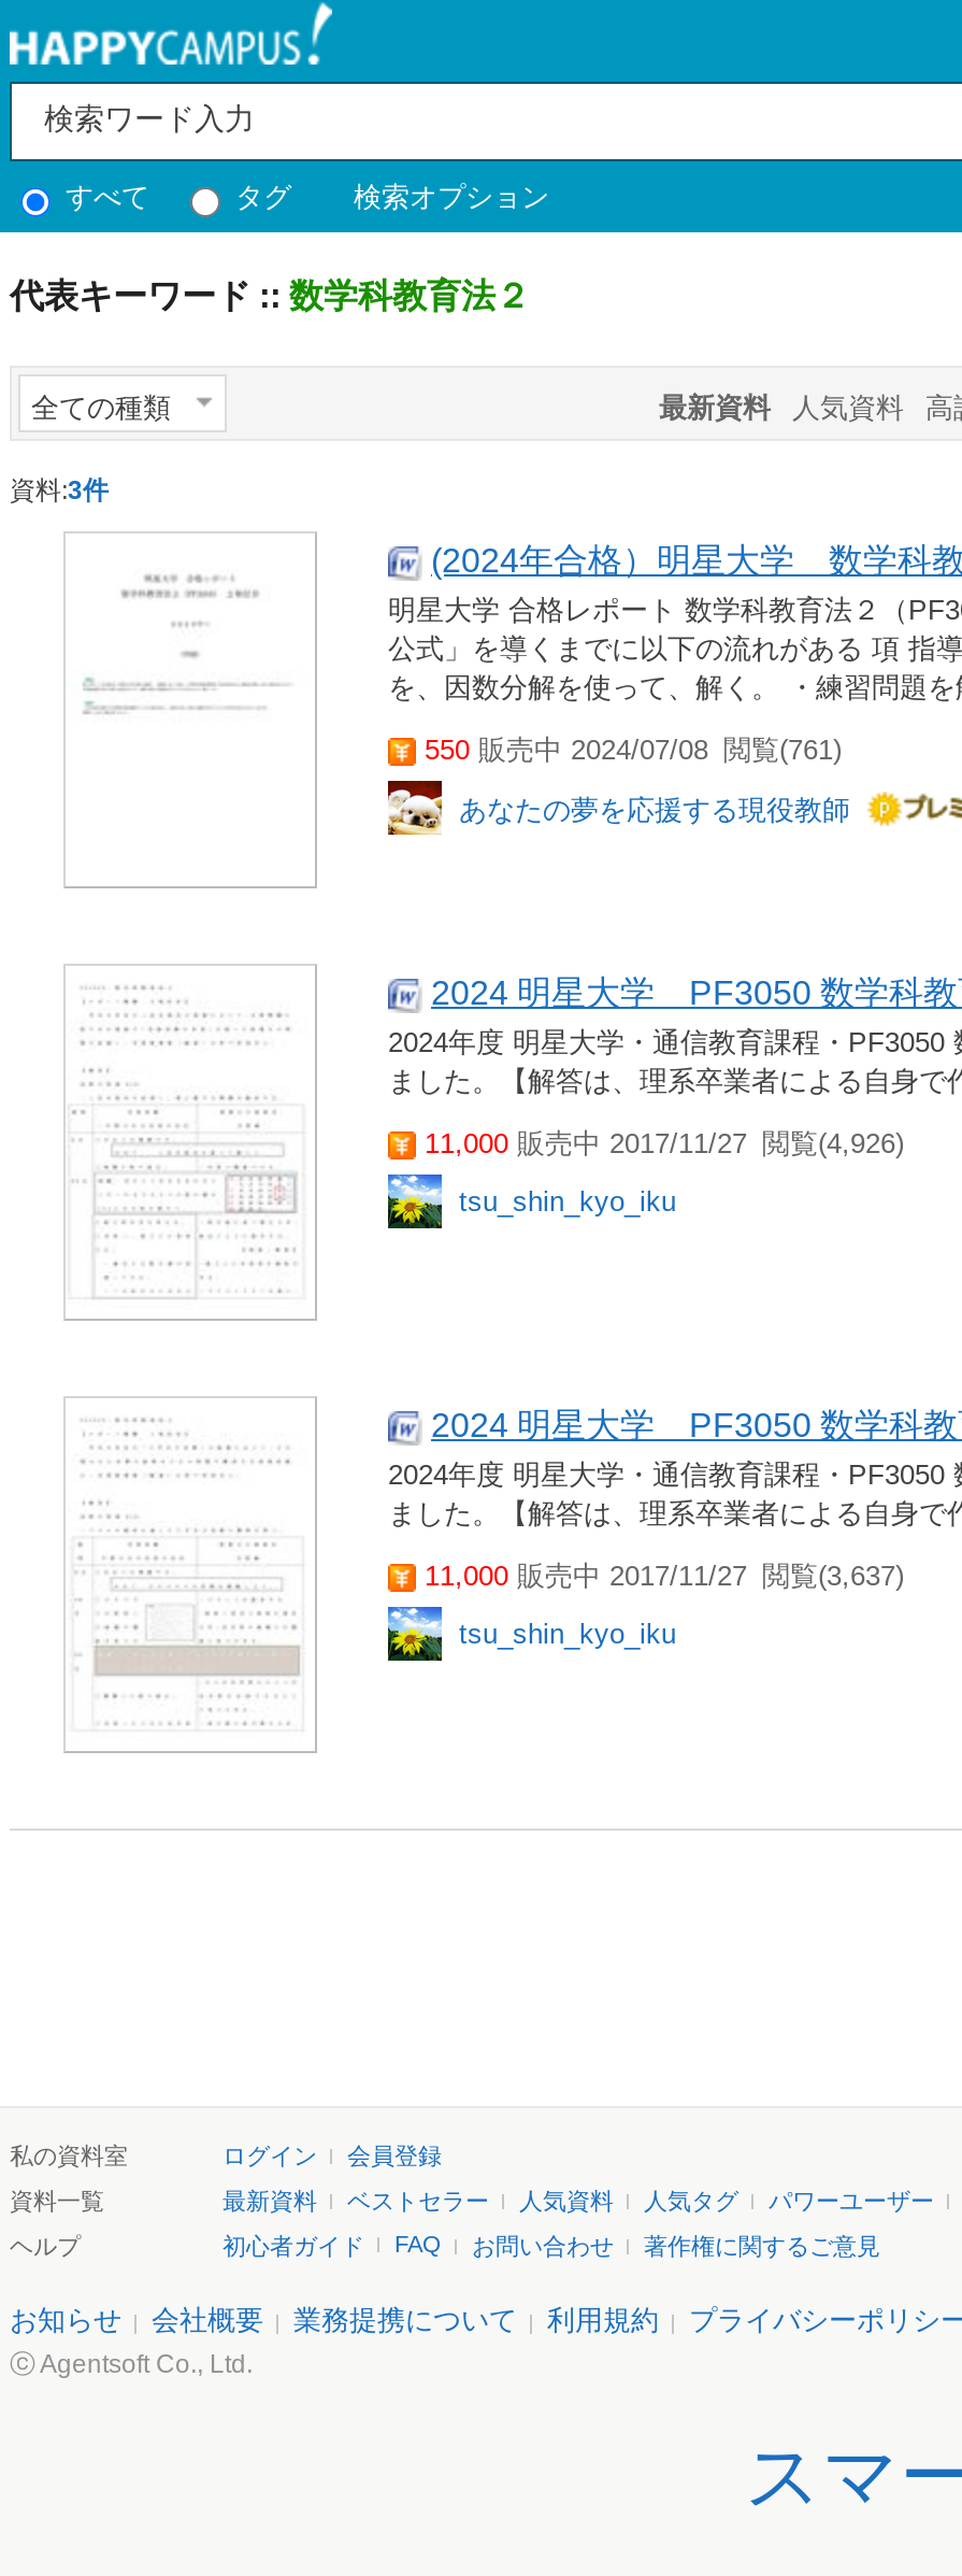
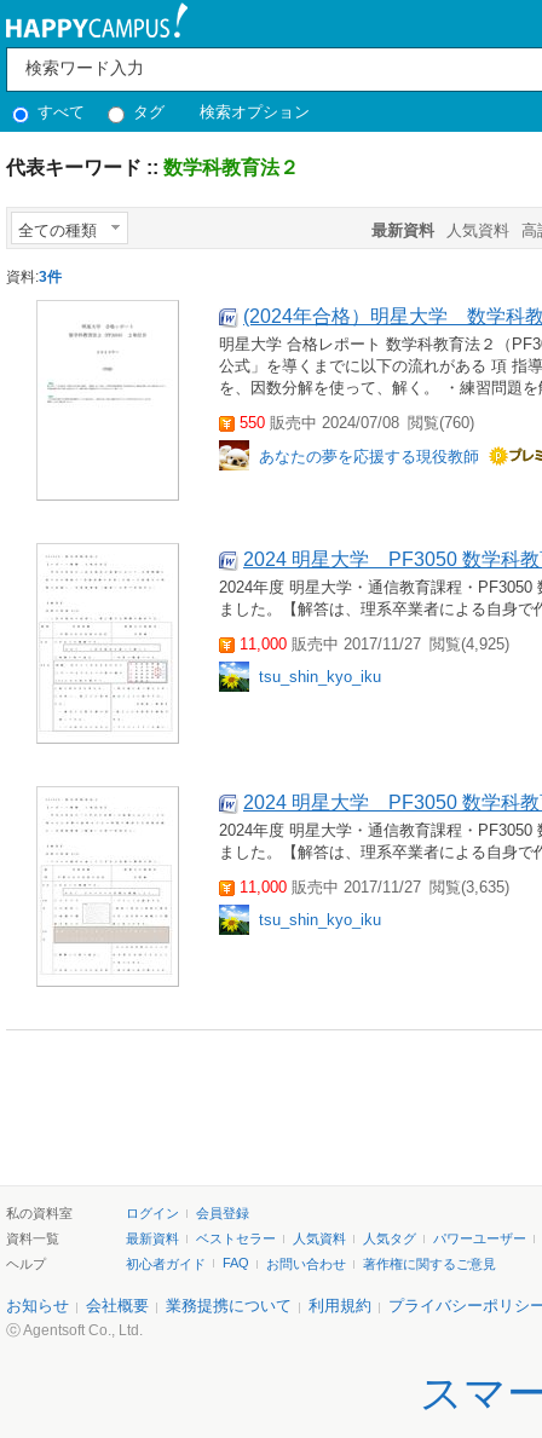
- 550販売中 2024/07/08 閲覧(761)
+ 550販売中 2024/07/08 閲覧(760)

- 11,000販売中 2017/11/27 閲覧(4,926)
+ 11,000販売中 2017/11/27 閲覧(4,925)

- 11,000販売中 2017/11/27 閲覧(3,637)
+ 11,000販売中 2017/11/27 閲覧(3,635)
